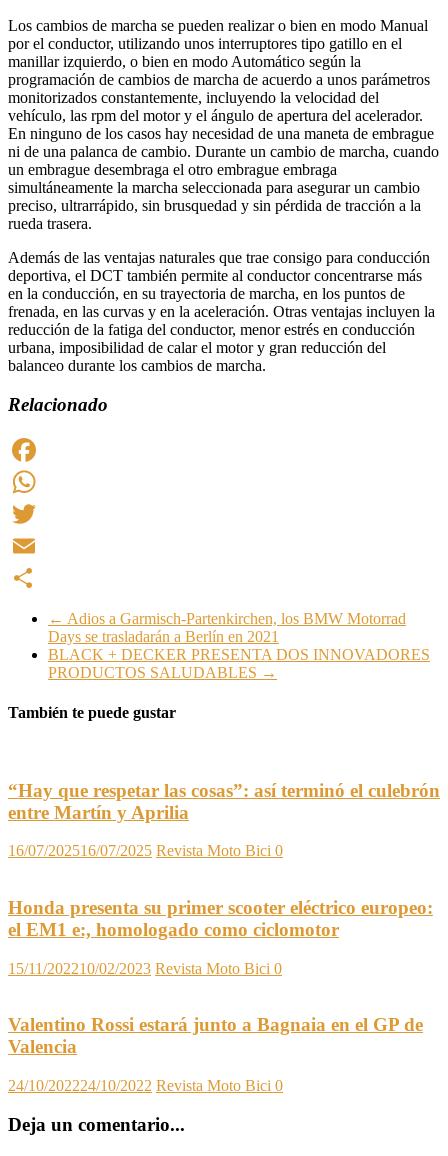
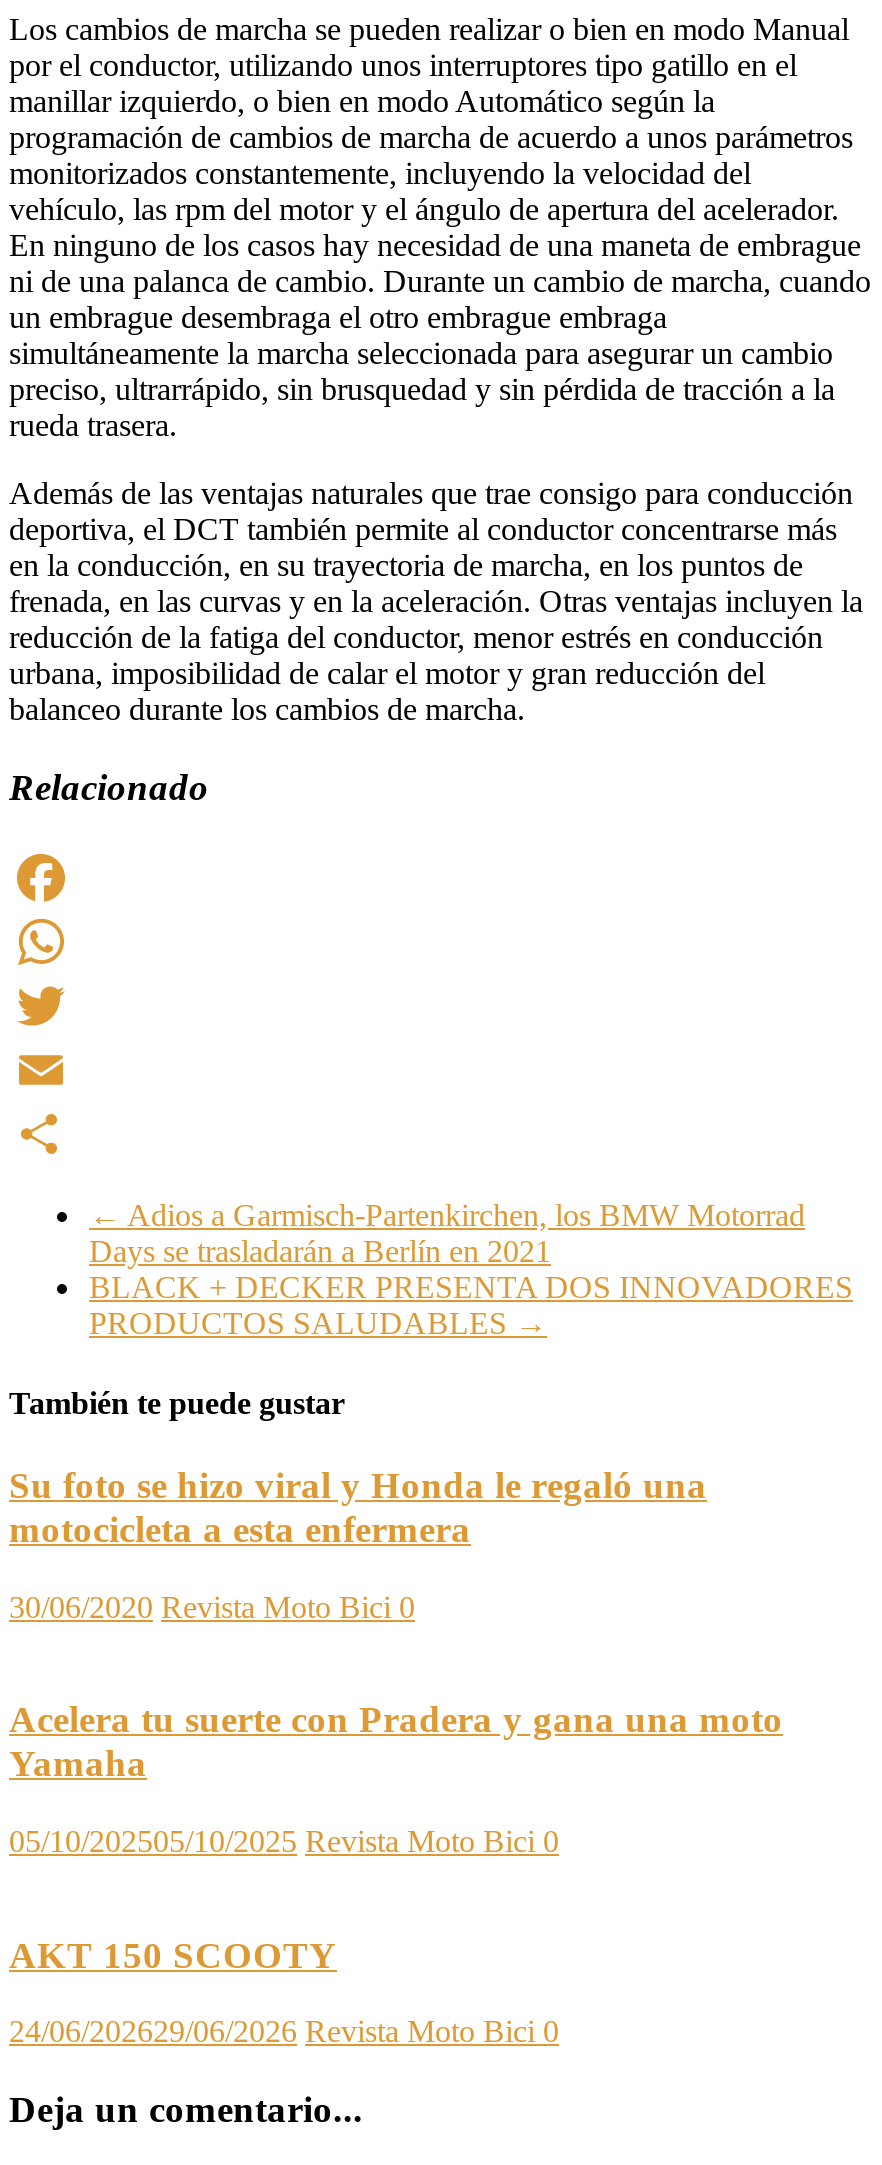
- “Hay que respetar las cosas”: así terminó el culebrón
- entre Martín y Aprilia
+ Su foto se hizo viral y Honda le regaló una
+ motocicleta a esta enfermera

- 16/07/2025 16/07/2025 Revista Moto Bici 0
+ 30/06/2020 Revista Moto Bici 0

- Honda presenta su primer scooter eléctrico europeo:
- el EM1 e:, homologado como ciclomotor
+ Acelera tu suerte con Pradera y gana una moto
+ Yamaha

- 15/11/202210/02/2023 Revista Moto Bici 0
+ 05/10/202505/10/2025 Revista Moto Bici 0

- Valentino Rossi estará junto a Bagnaia en el GP de
- Valencia
+ AKT 150 SCOOTY

- 24/10/202224/10/2022 Revista Moto Bici 0
+ 24/06/202629/06/2026 Revista Moto Bici 0
